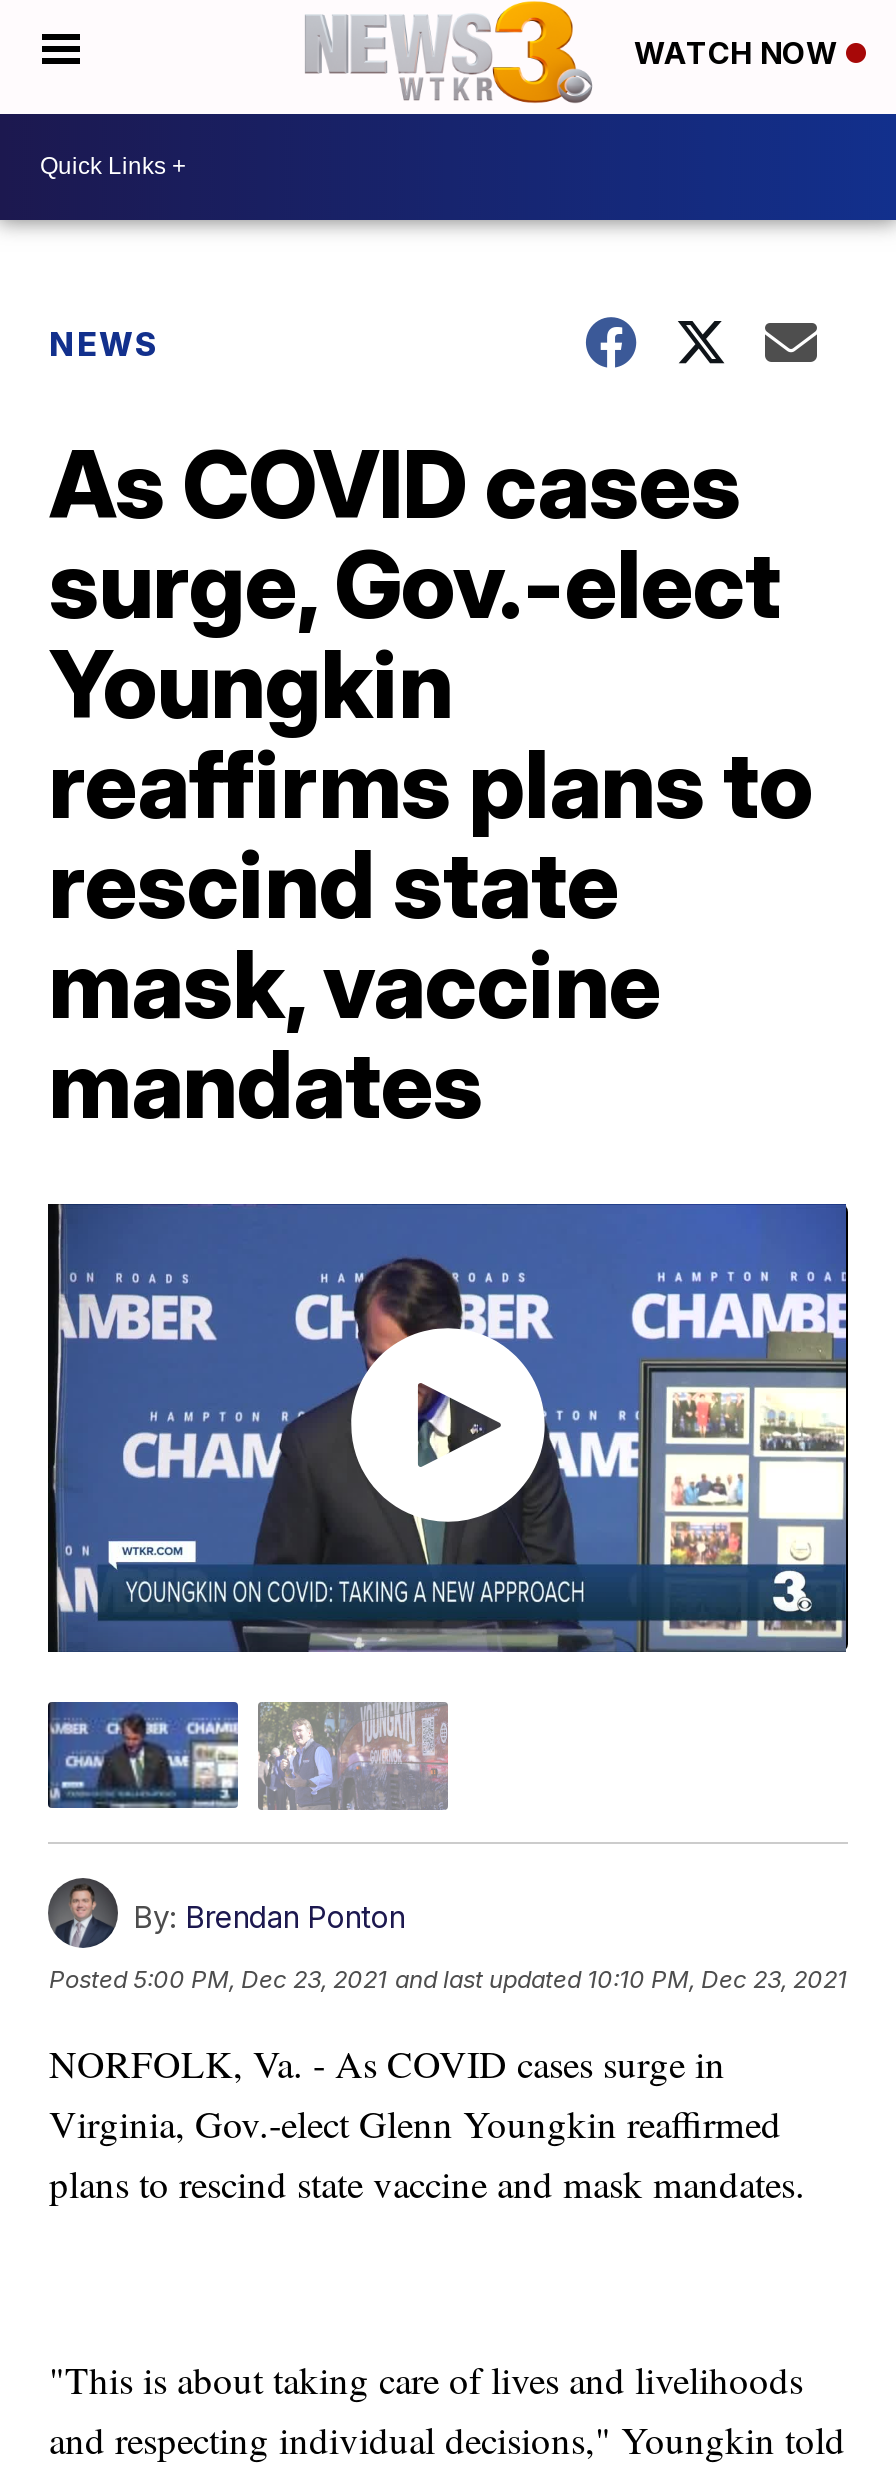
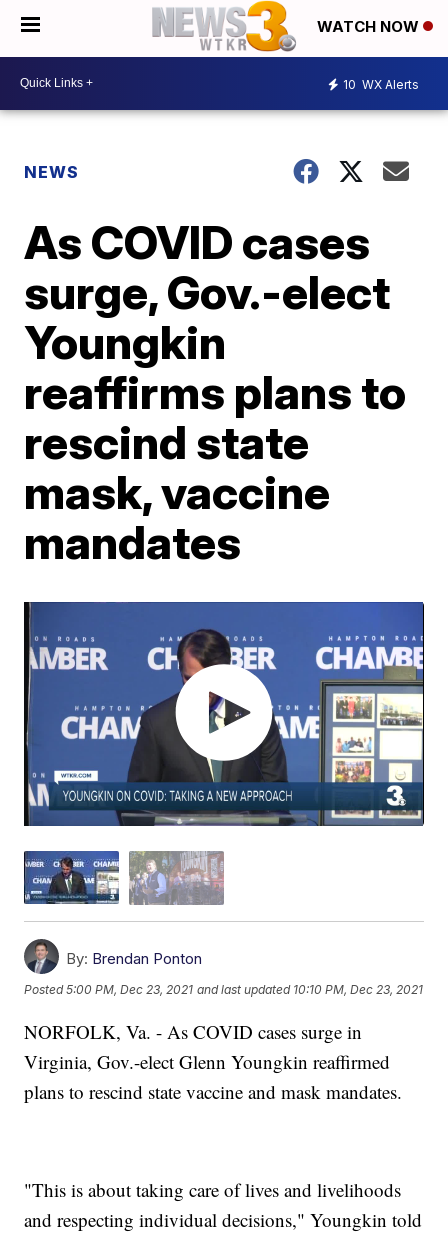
+ 10 WX Alerts
